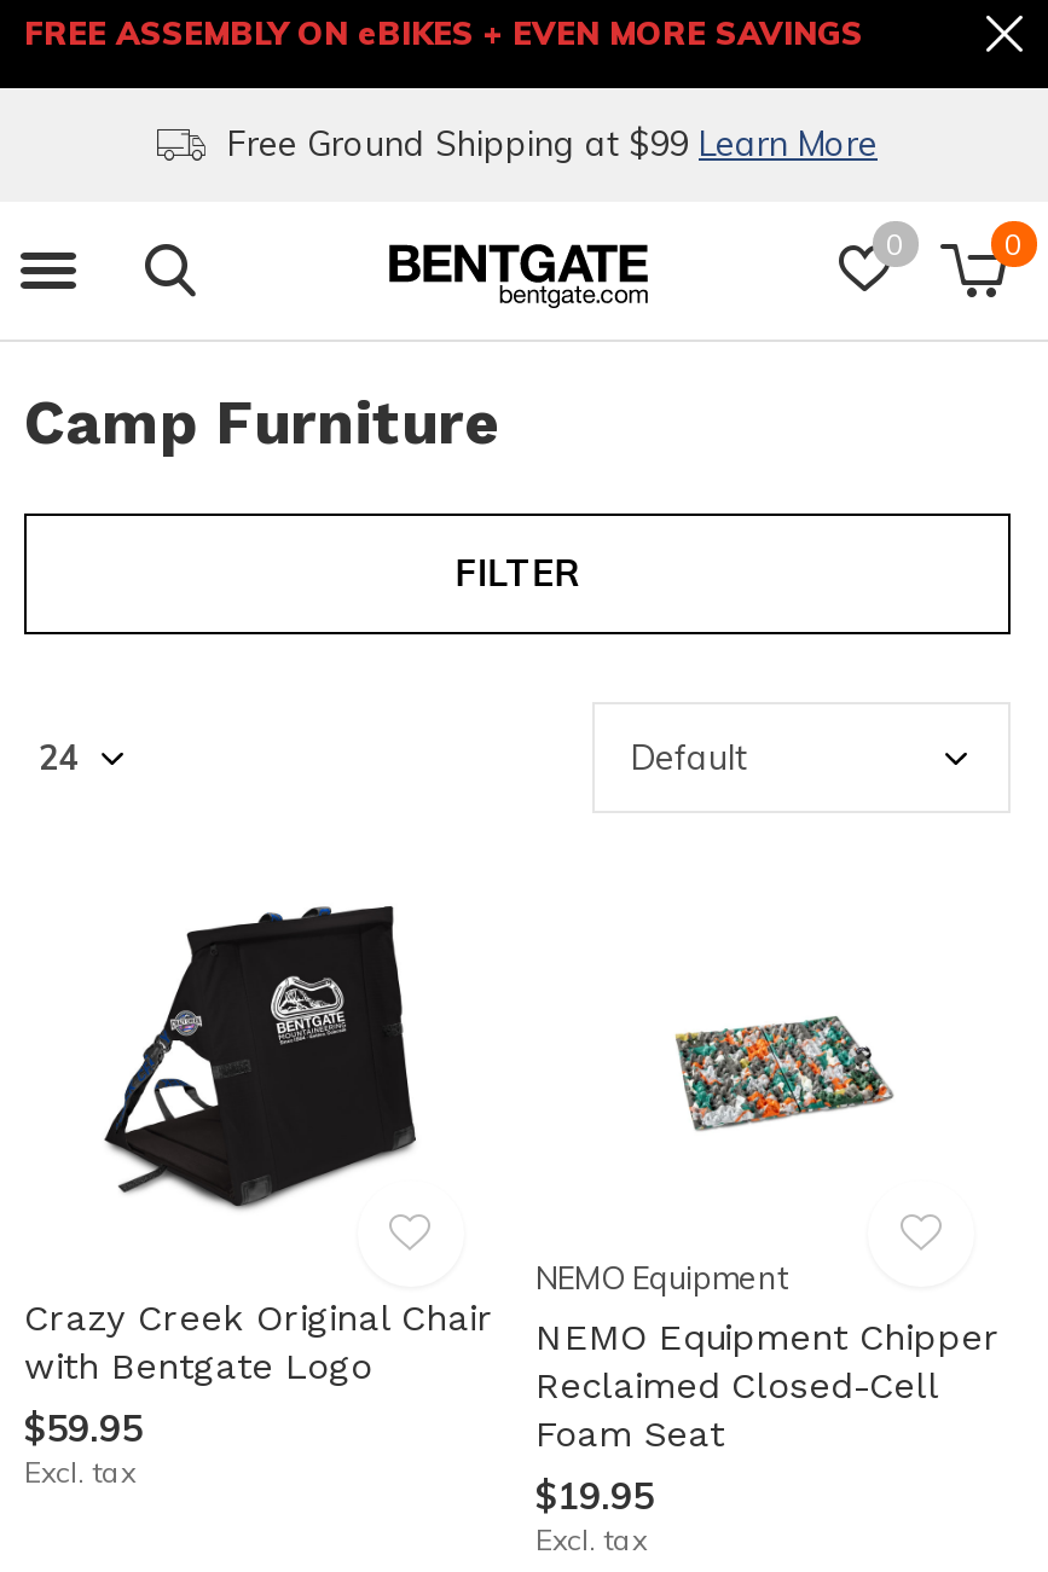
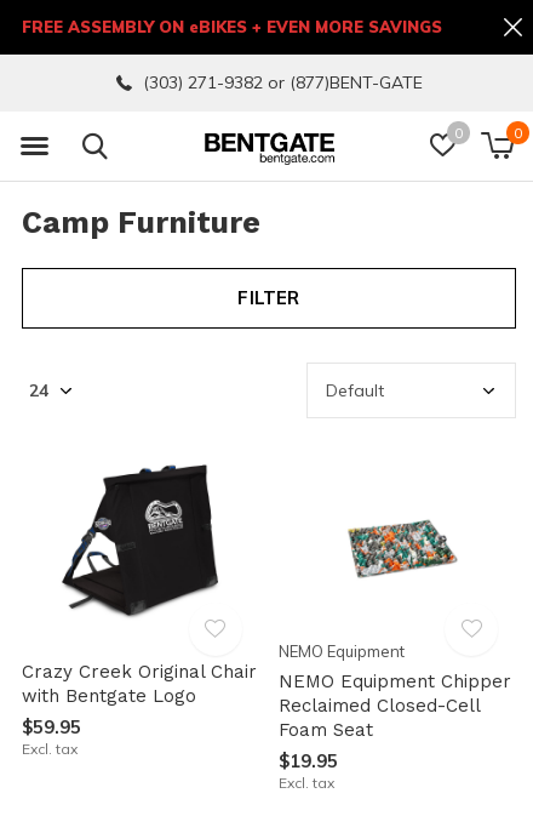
- Free Ground Shipping at $99 Learn More
+ (303) 271-9382 or (877)BENT-GATE
